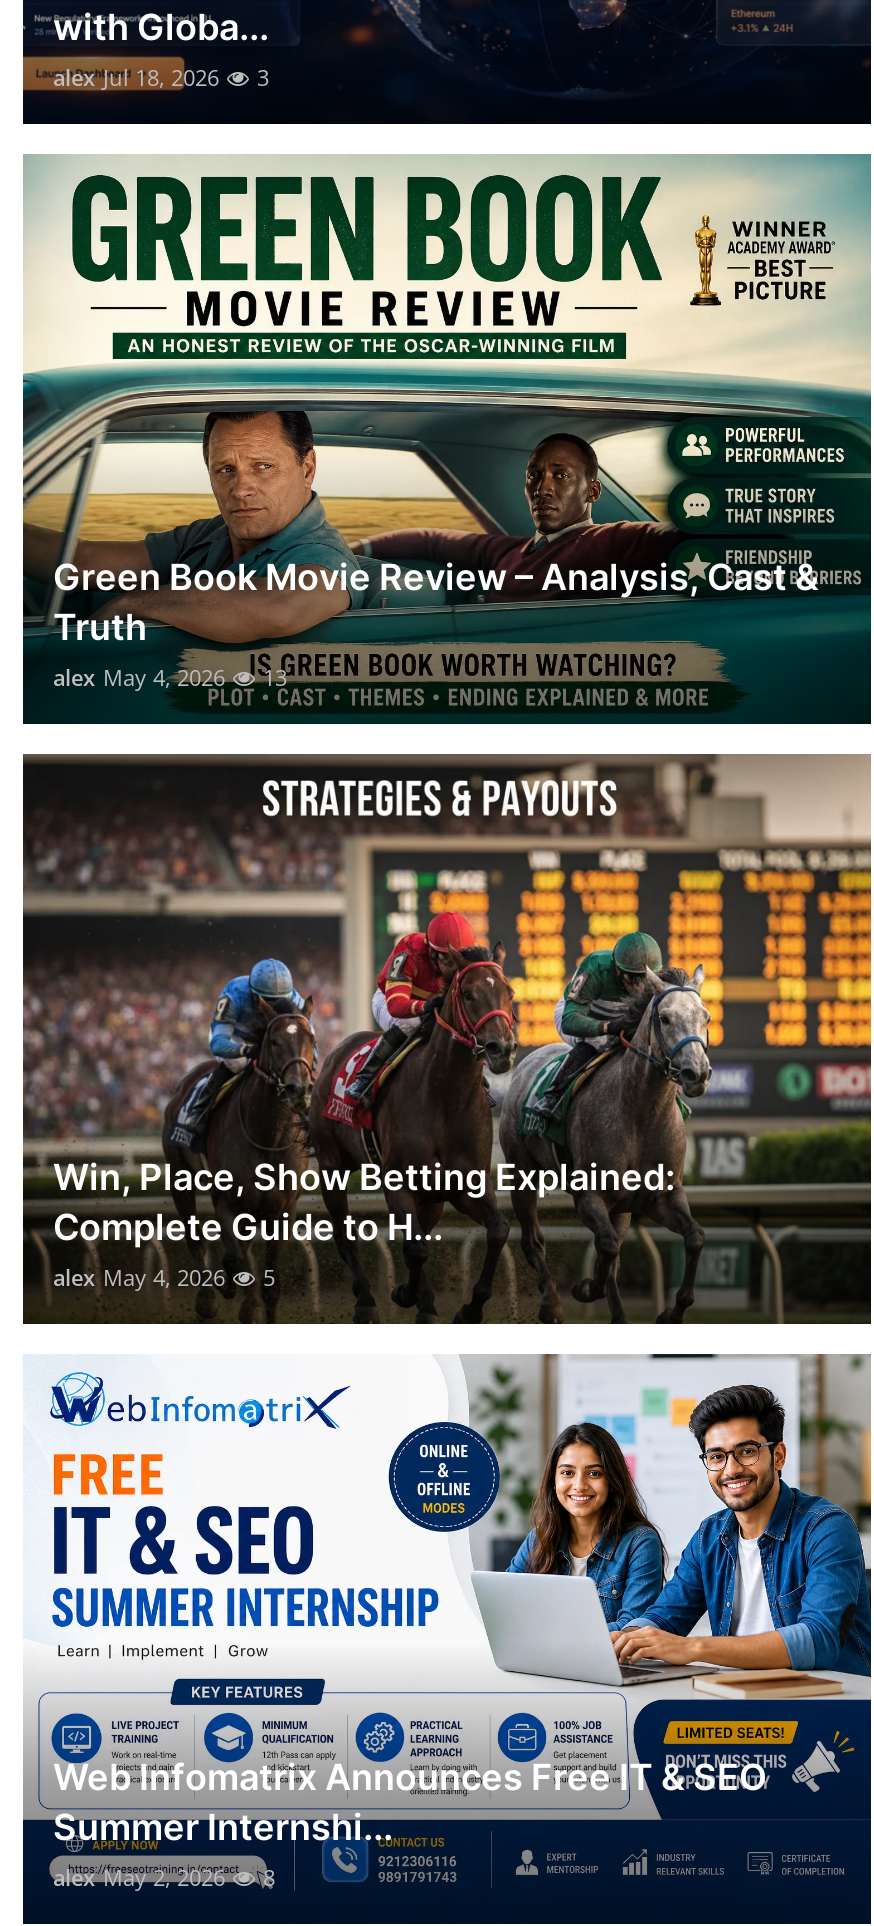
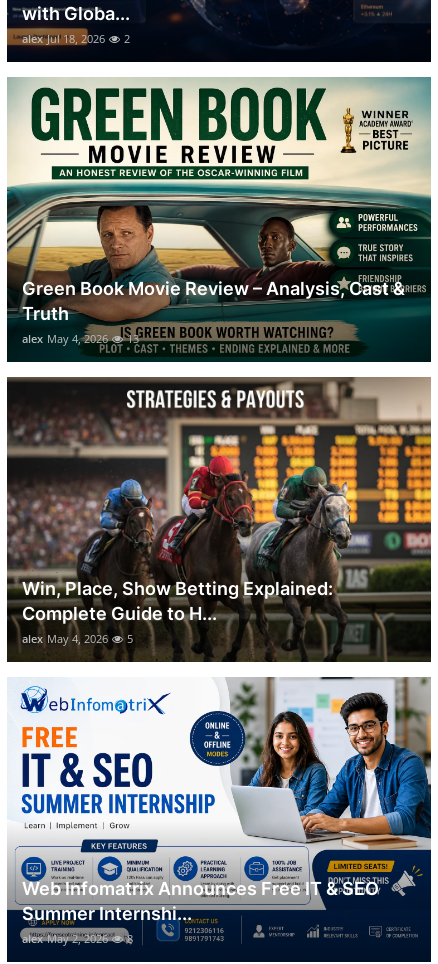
- 3
+ 2
